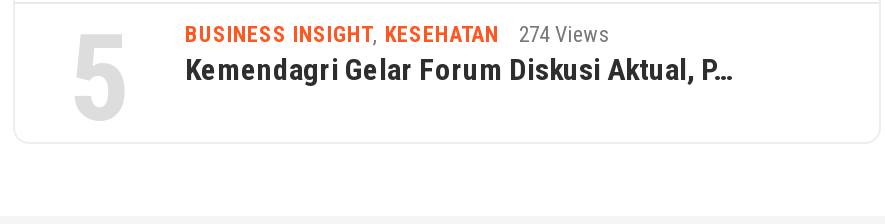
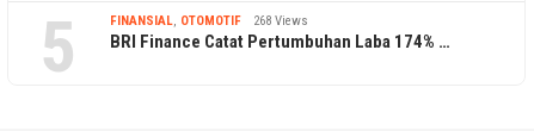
- BUSINESS INSIGHT, KESEHATAN
- 274 Views
- Kemendagri Gelar Forum Diskusi Aktual, P…
+ FINANSIAL, OTOMOTIF
+ 268 Views
+ BRI Finance Catat Pertumbuhan Laba 174% …
